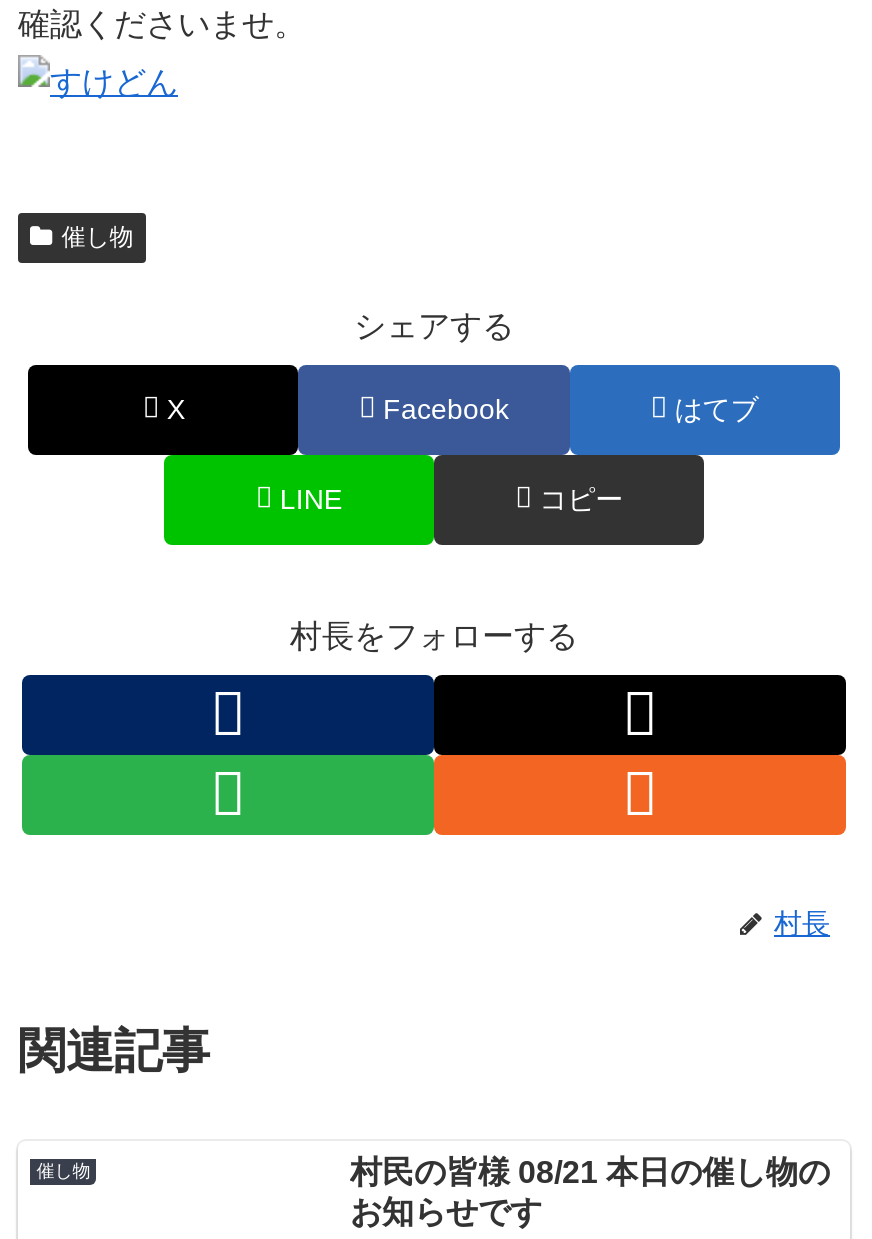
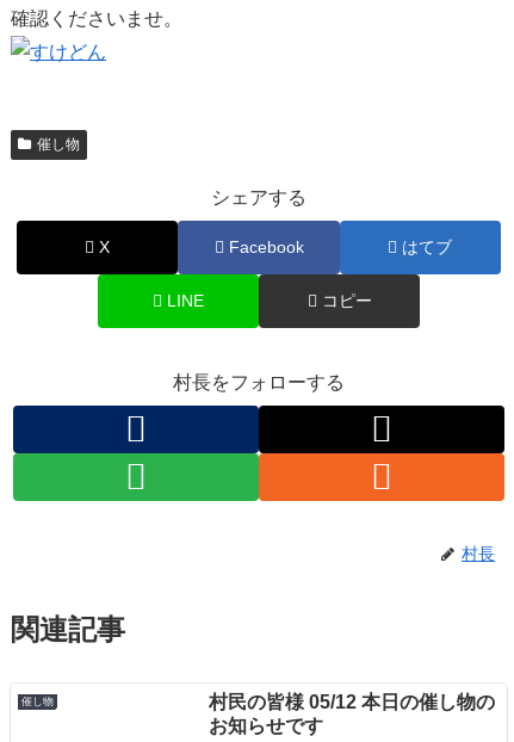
- 村民の皆様 08/21 本日の催し物の
+ 村民の皆様 05/12 本日の催し物の
